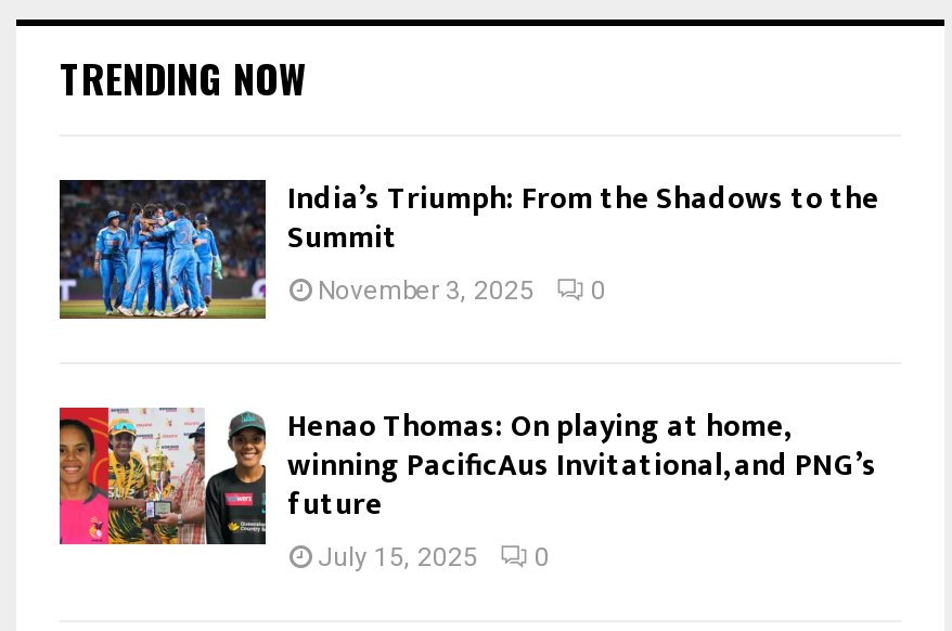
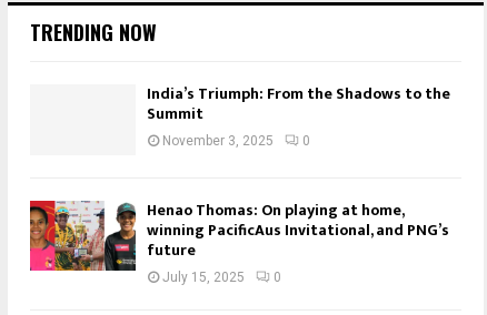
- [image]
